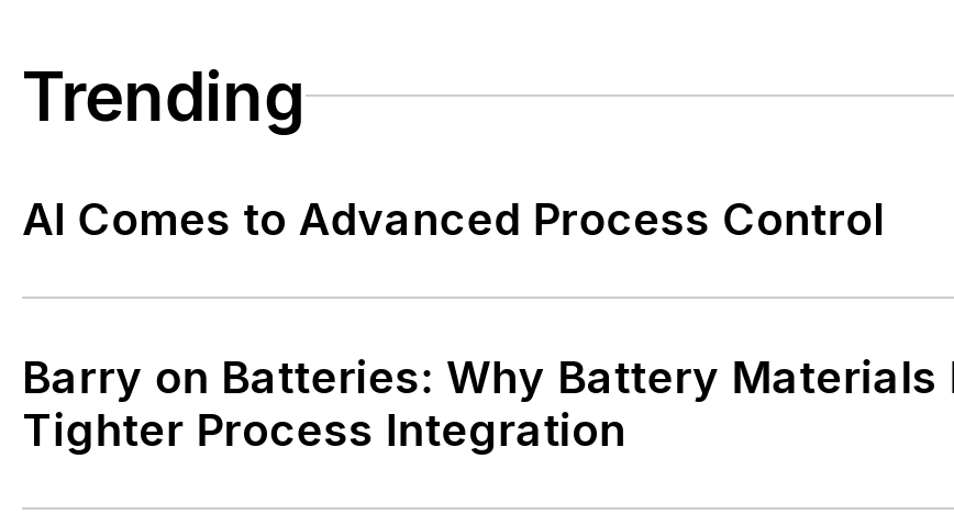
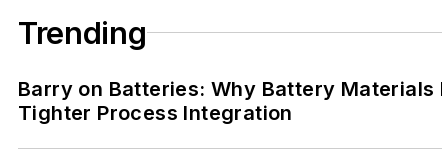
- AI Comes to Advanced Process Control
